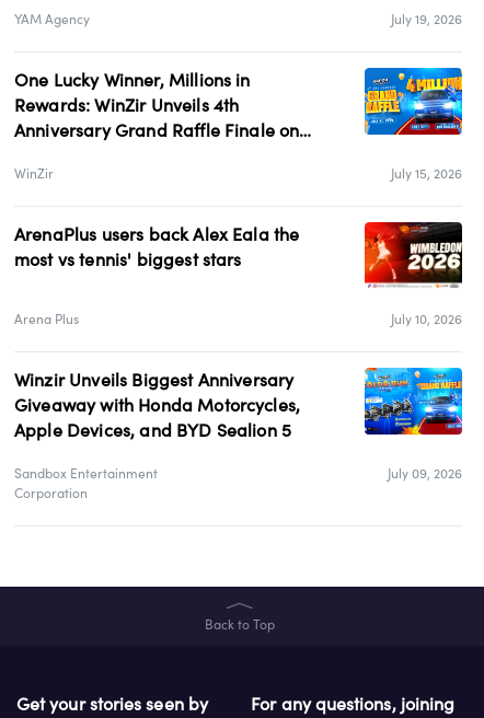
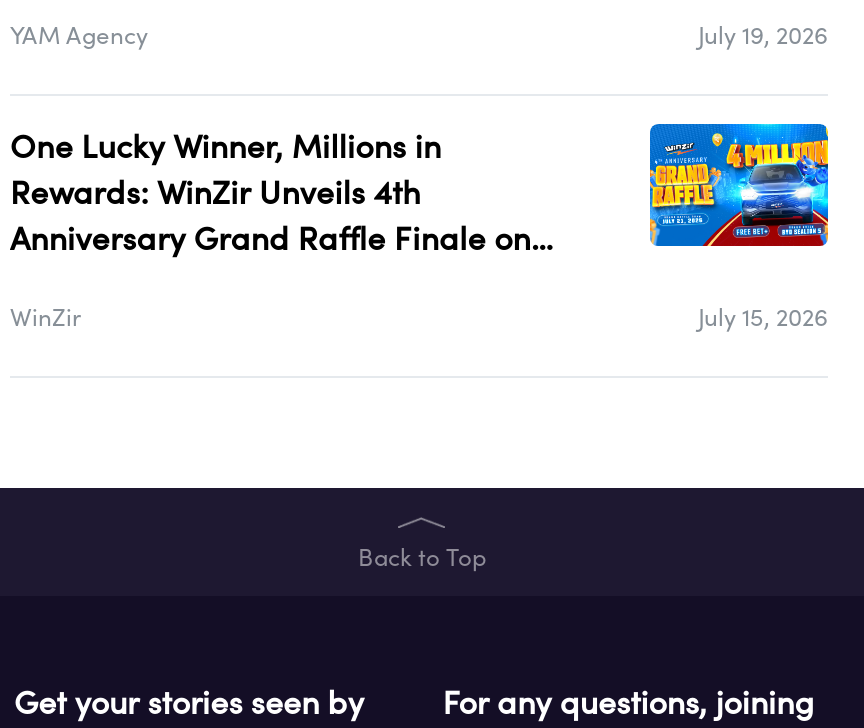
- [image]
- ArenaPlus users back Alex Eala the
- most vs tennis' biggest stars
- Arena Plus
- July 10, 2026
- Winzir Unveils Biggest Anniversary
- Giveaway with Honda Motorcycles,
- Apple Devices, and BYD Sealion 5
- Sandbox Entertainment
- Corporation

- [image]
- July 09, 2026
